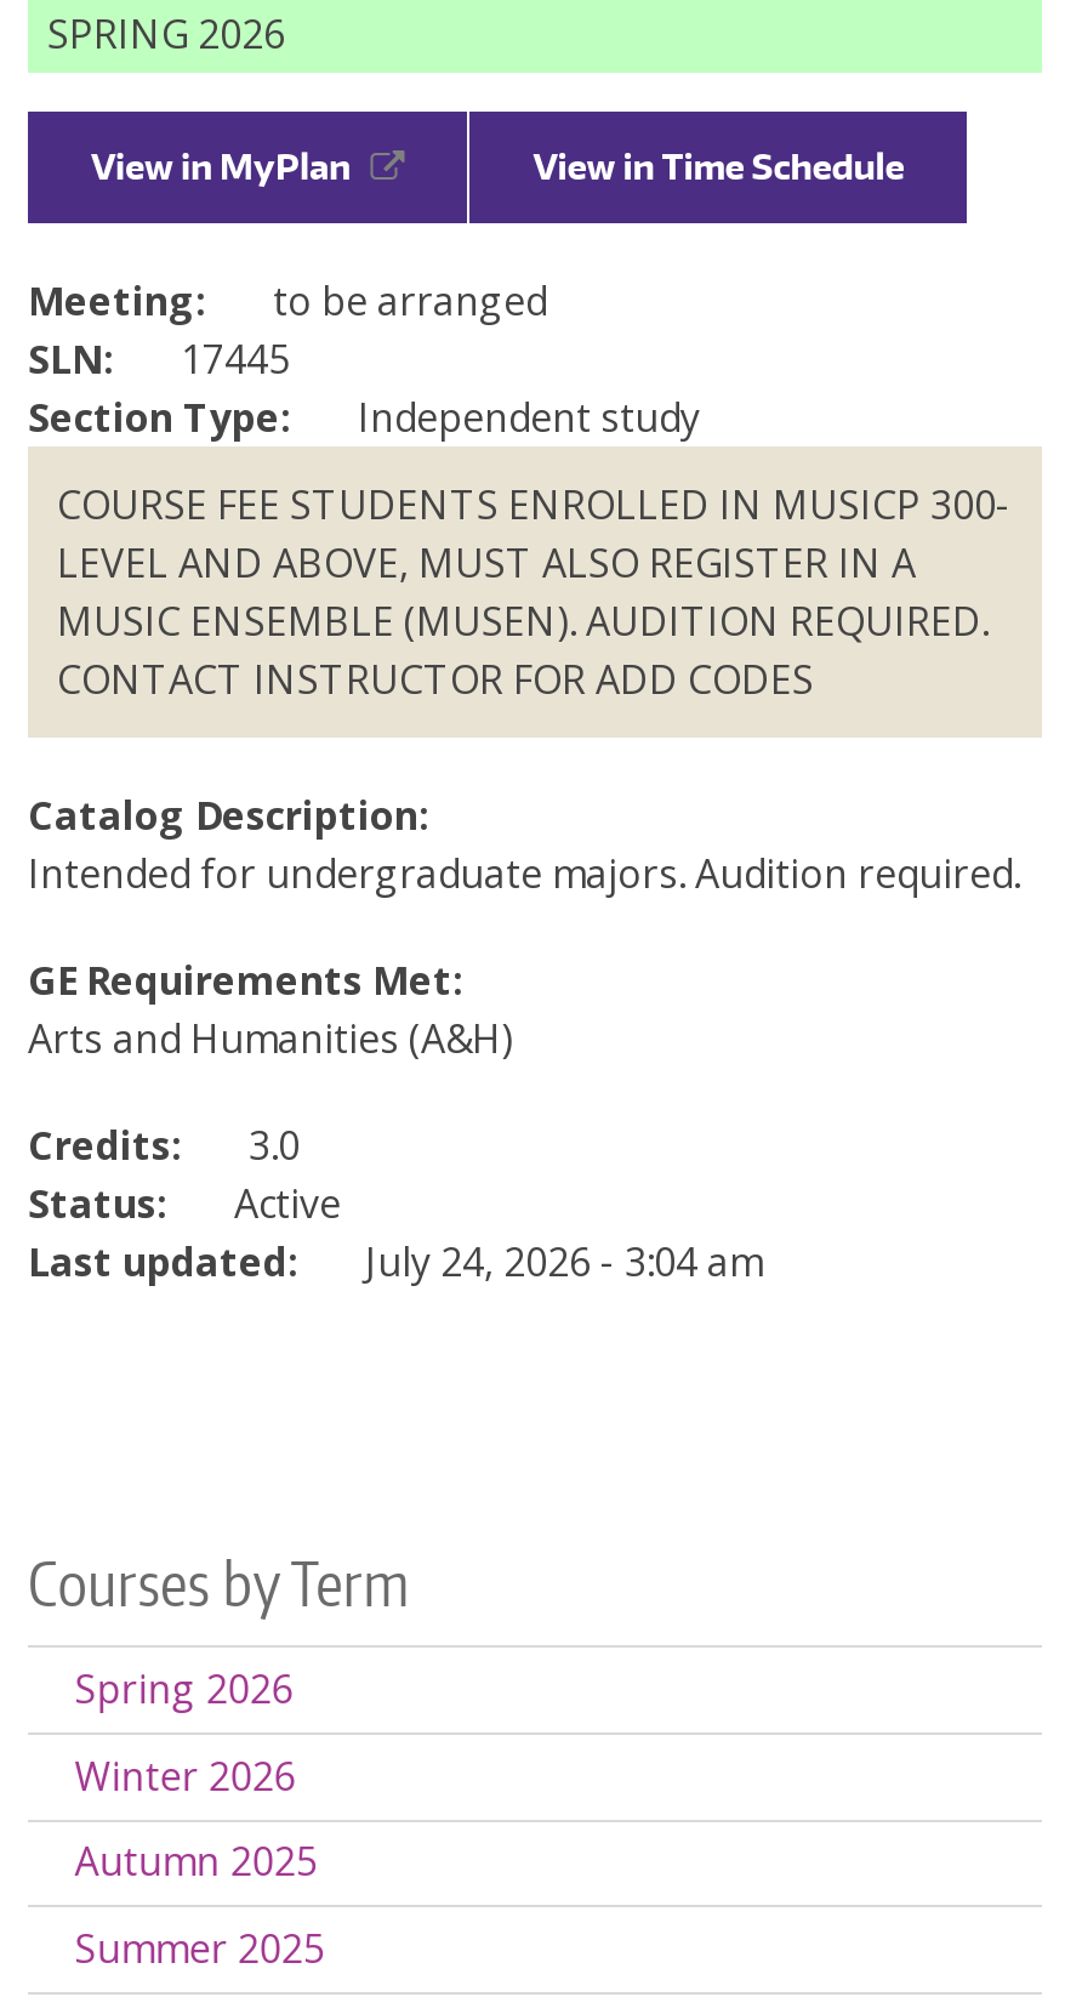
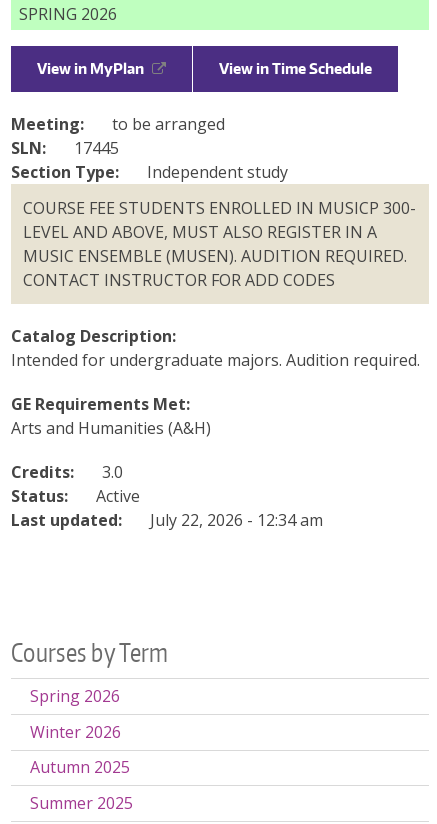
- Last updated: July 24, 2026 - 3:04 am
+ Last updated: July 22, 2026 - 12:34 am
